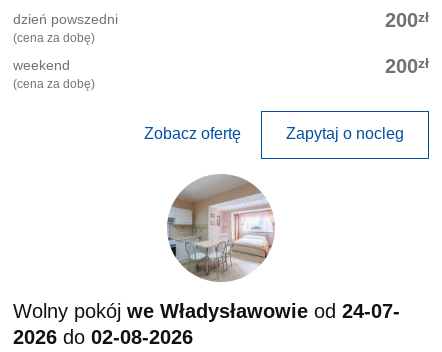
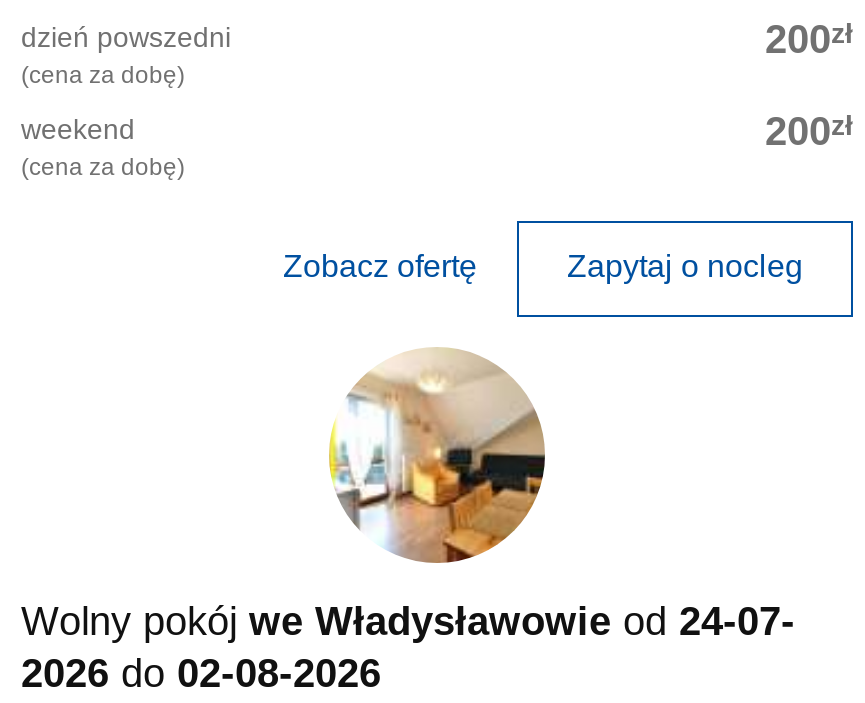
- [image]
+ [image]
